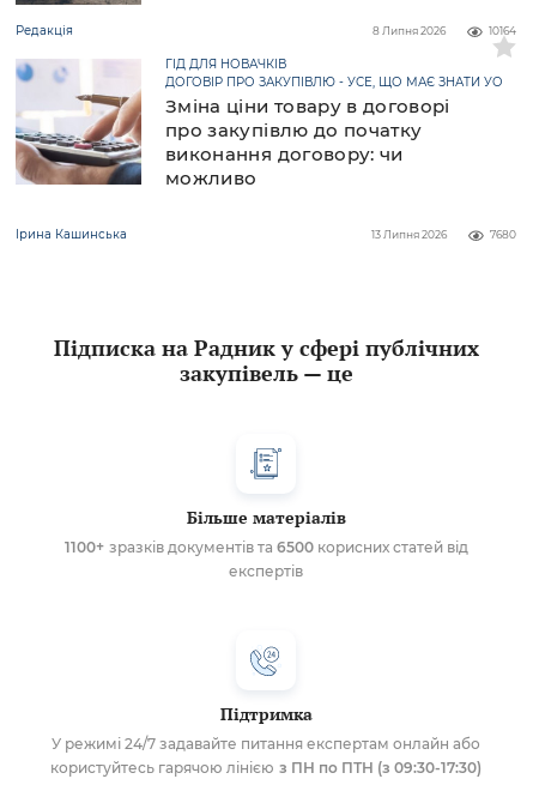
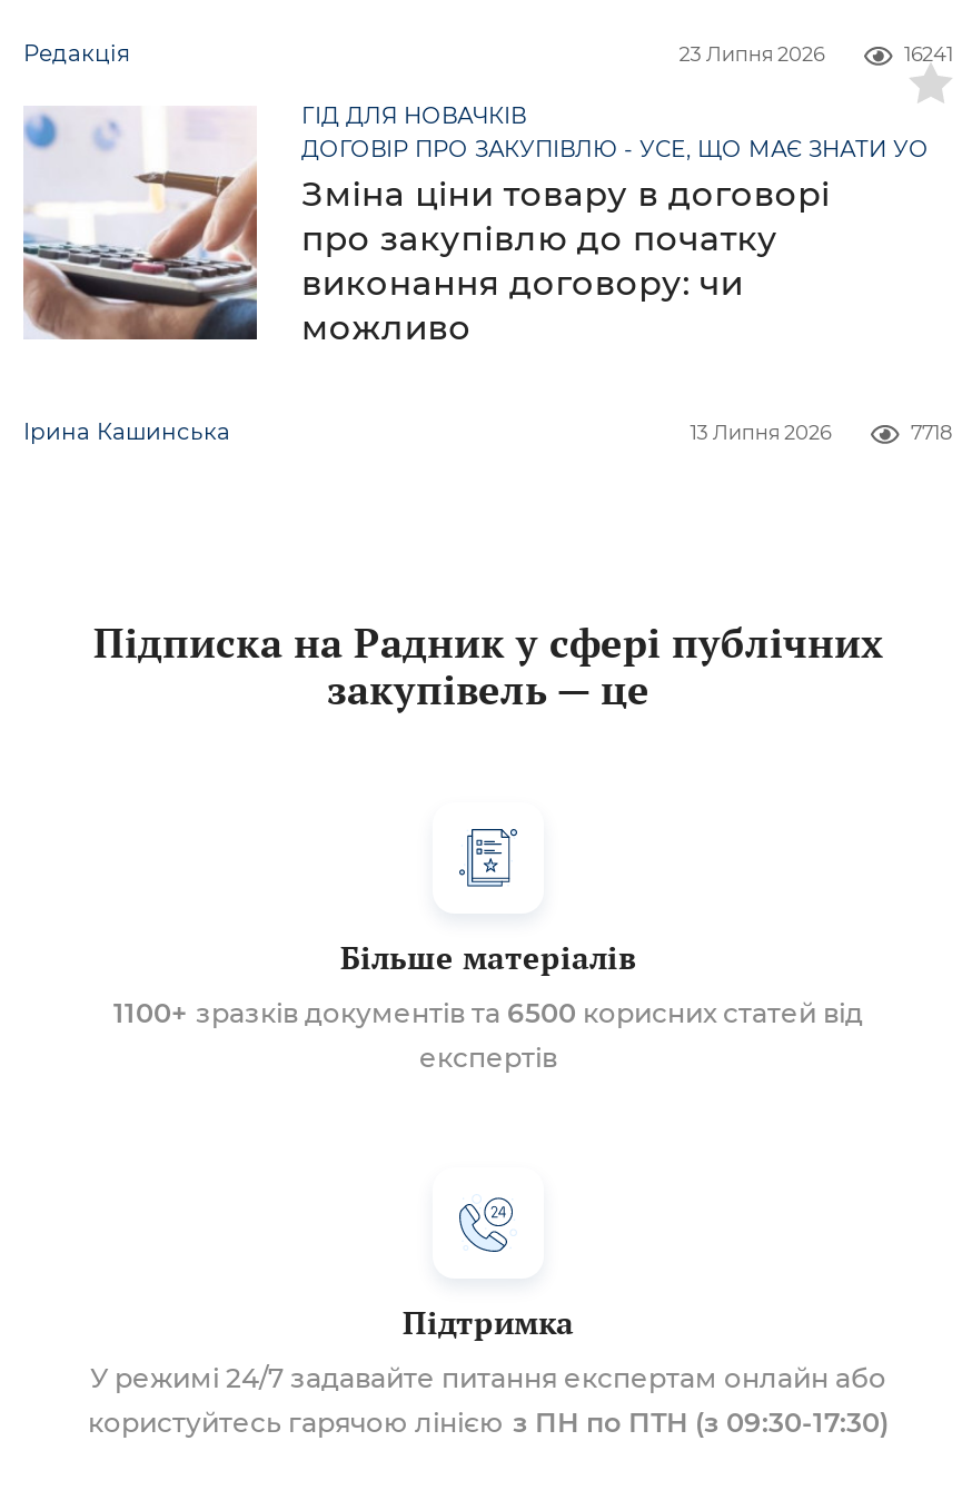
- 8 Липня 2026
+ 23 Липня 2026

- 10164
+ 16241

- 7680
+ 7718
